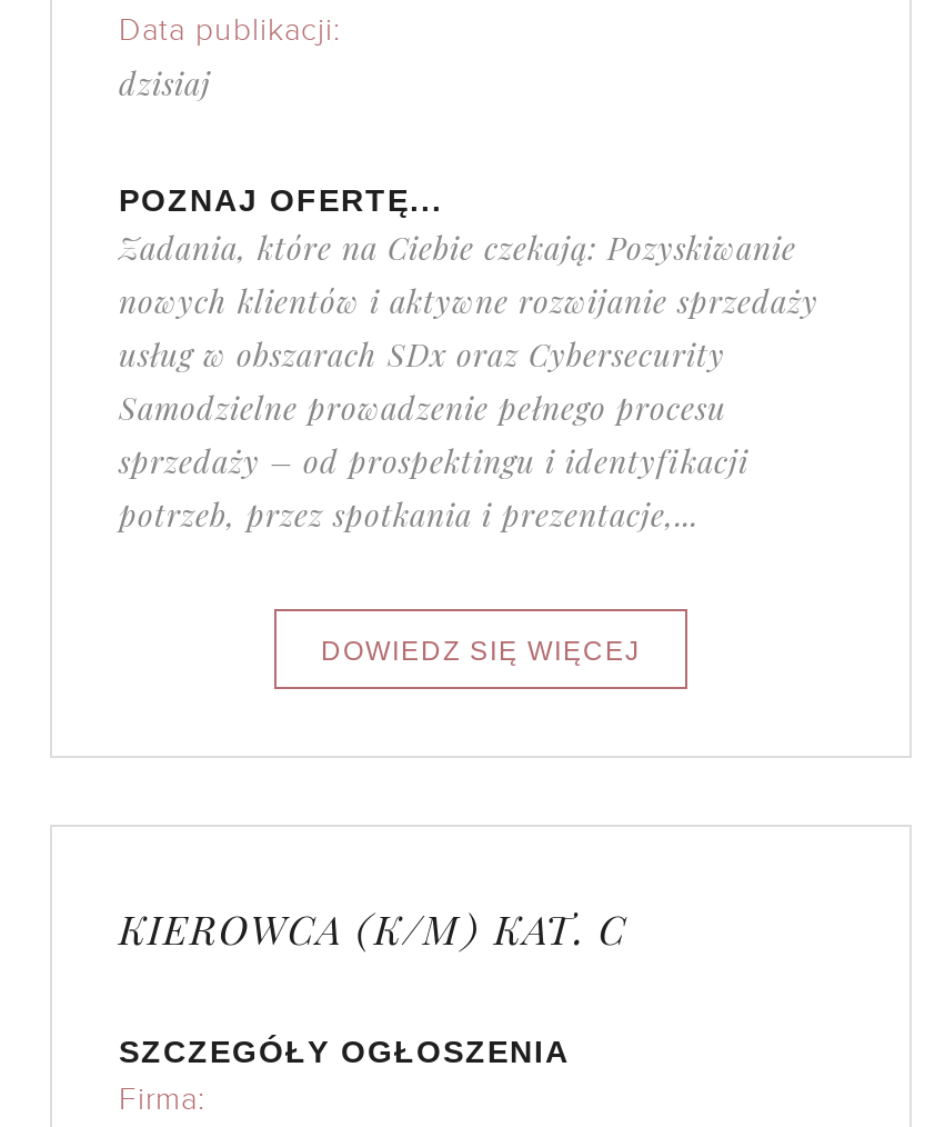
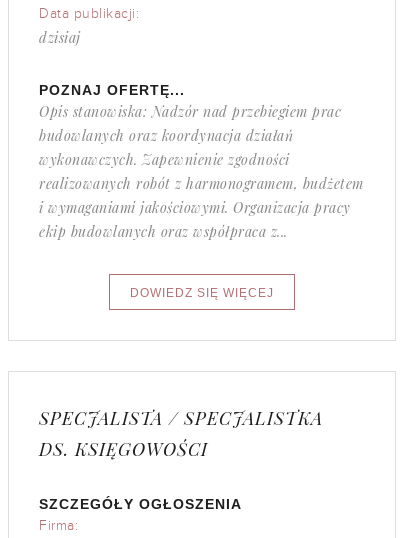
- Zadania, które na Ciebie czekają: Pozyskiwanie
- nowych klientów i aktywne rozwijanie sprzedaży
- usług w obszarach SDx oraz Cybersecurity
- Samodzielne prowadzenie pełnego procesu
- sprzedaży – od prospektingu i identyfikacji
- potrzeb, przez spotkania i prezentacje,...
+ Opis stanowiska: Nadzór nad przebiegiem prac
+ budowlanych oraz koordynacja działań
+ wykonawczych. Zapewnienie zgodności
+ realizowanych robót z harmonogramem, budżetem
+ i wymaganiami jakościowymi. Organizacja pracy
+ ekip budowlanych oraz współpraca z...

- KIEROWCA (K/M) KAT. C
+ SPECJALISTA / SPECJALISTKA
+ DS. KSIĘGOWOŚCI
